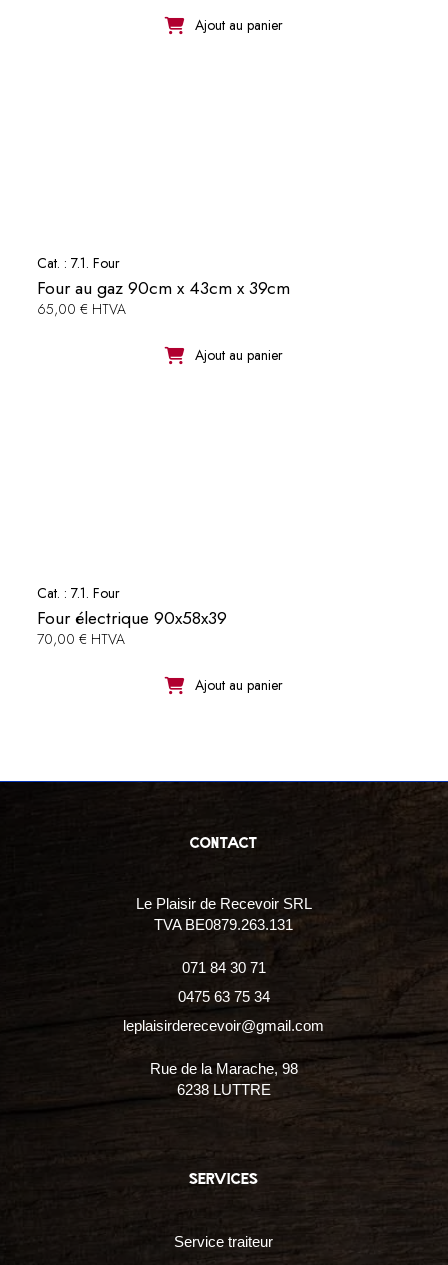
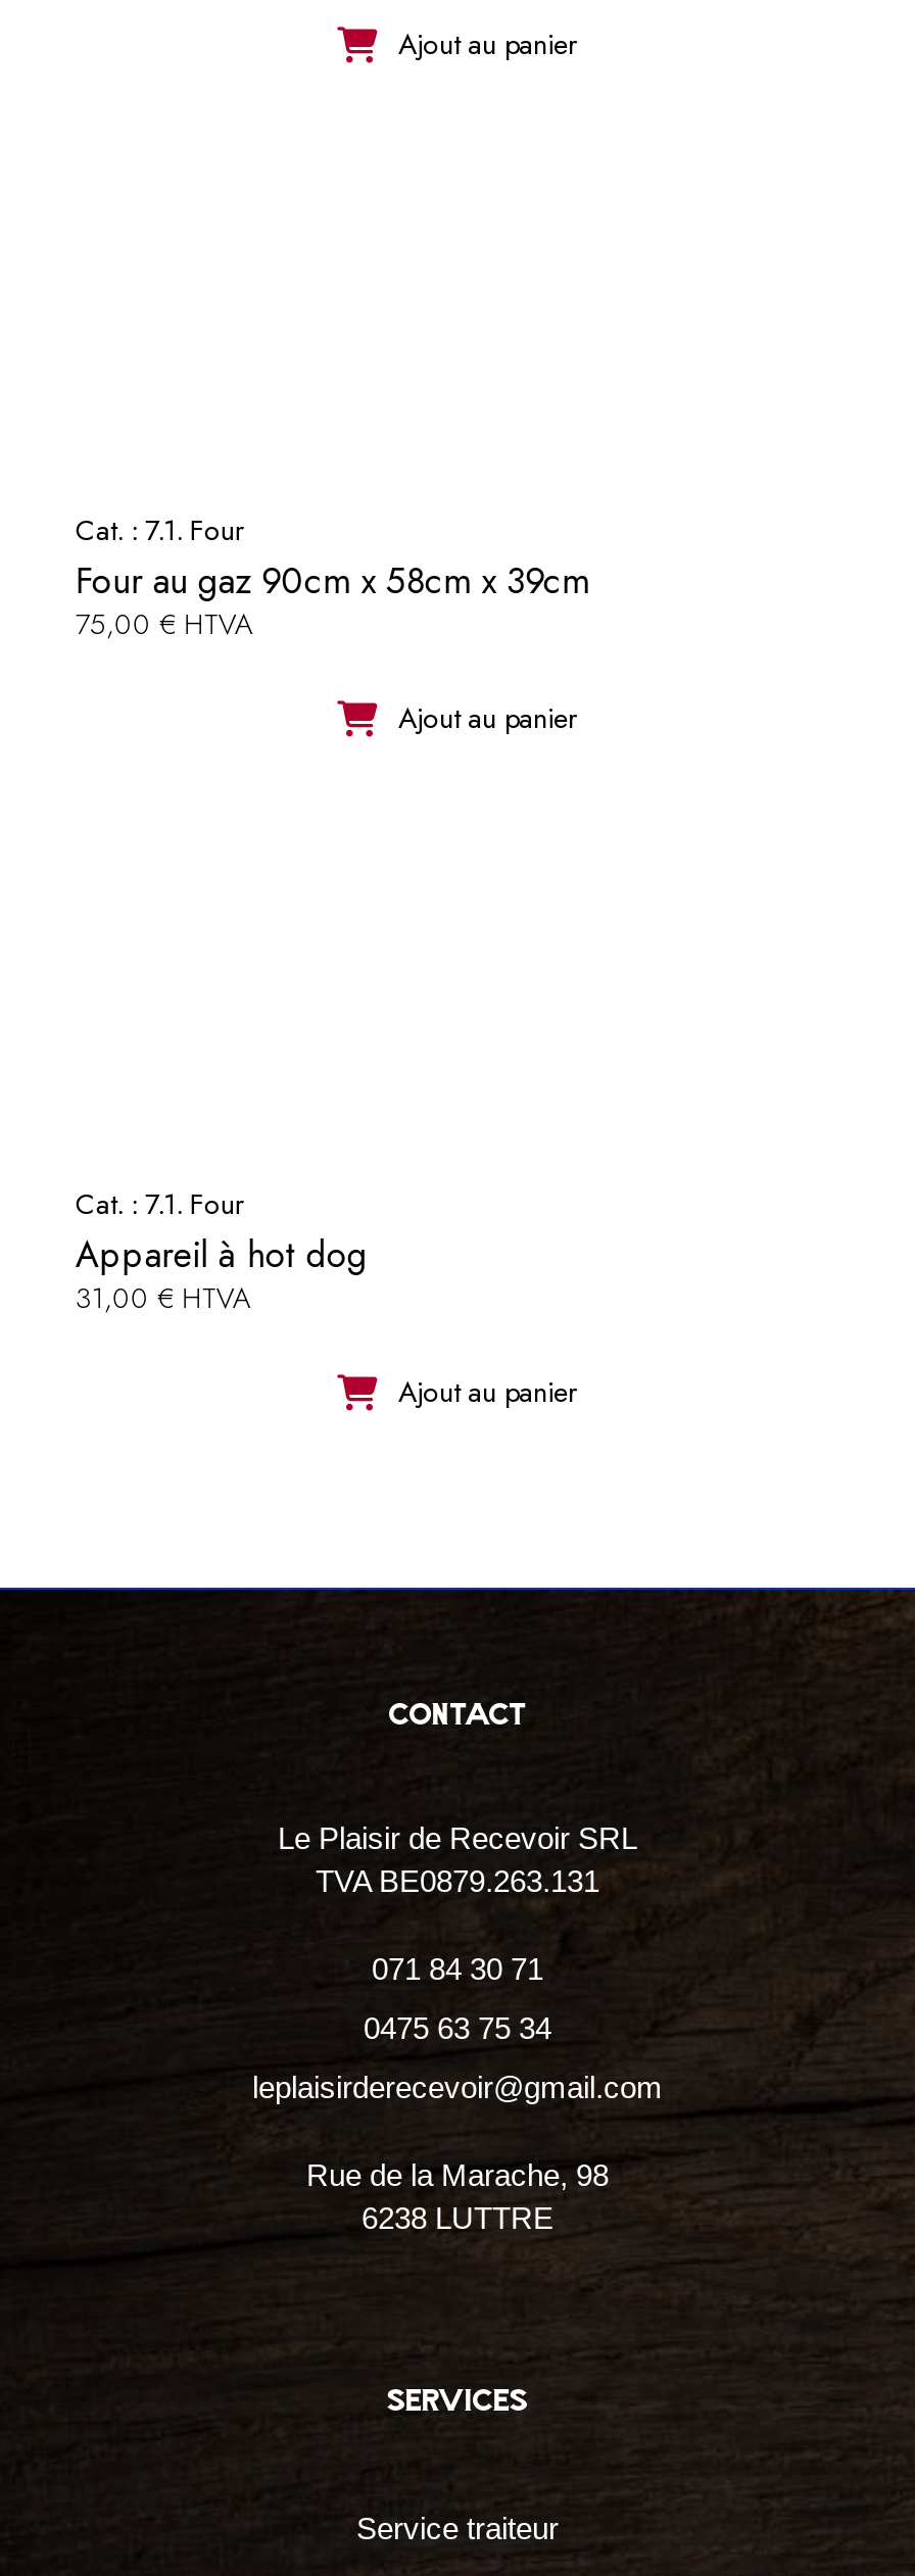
- Four au gaz 90cm x 43cm x 39cm
+ Four au gaz 90cm x 58cm x 39cm

- 65,00 € HTVA
+ 75,00 € HTVA

- Four électrique 90x58x39
- 70,00 € HTVA
+ Appareil à hot dog
+ 31,00 € HTVA
